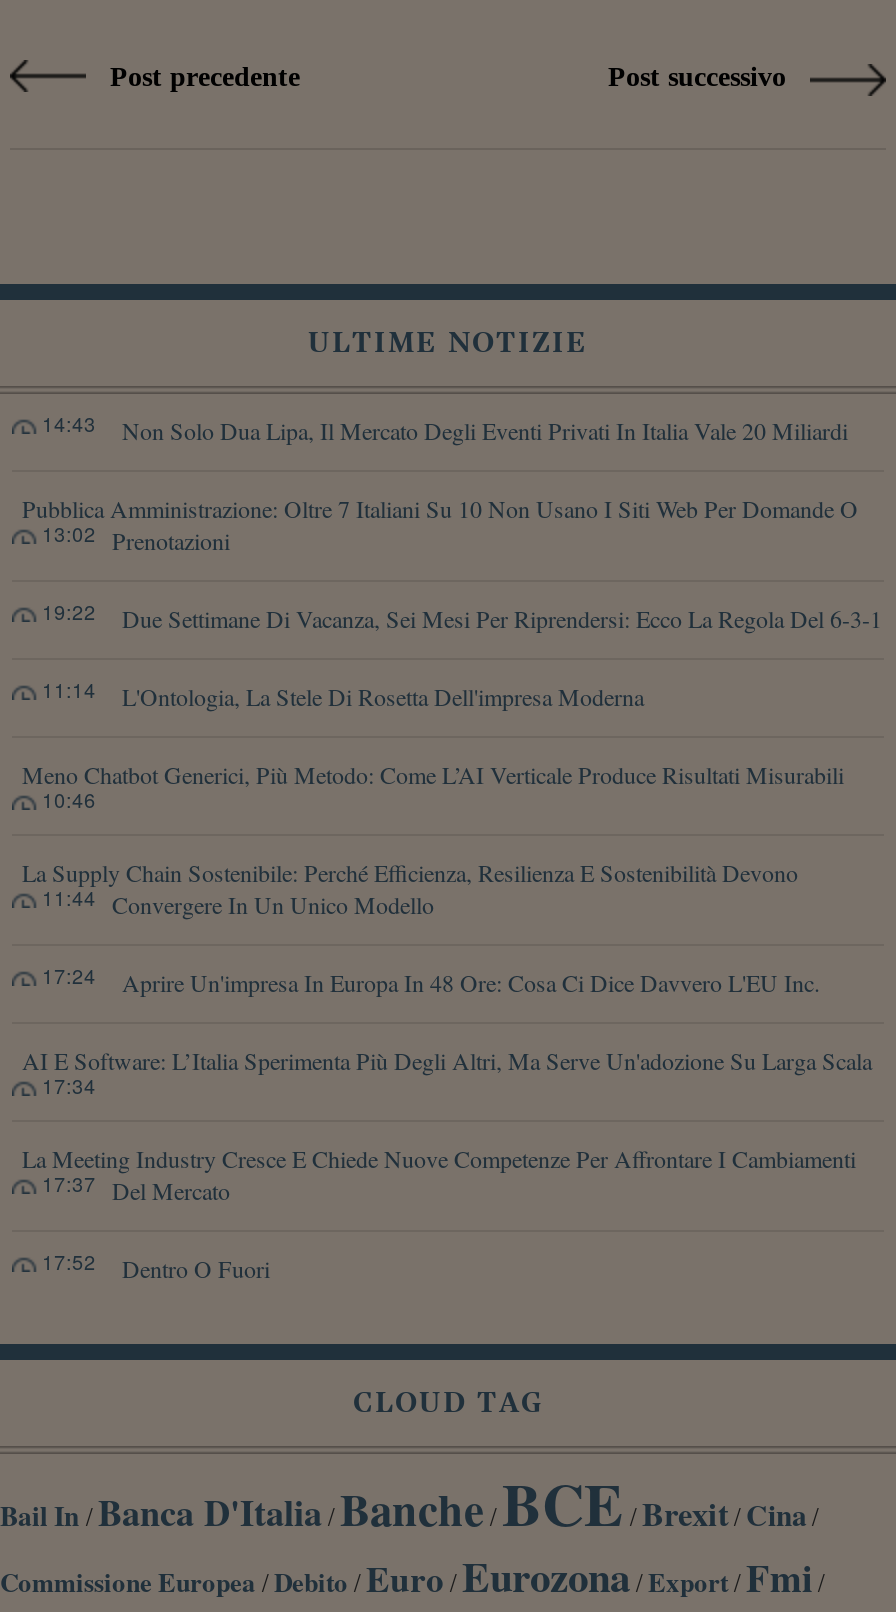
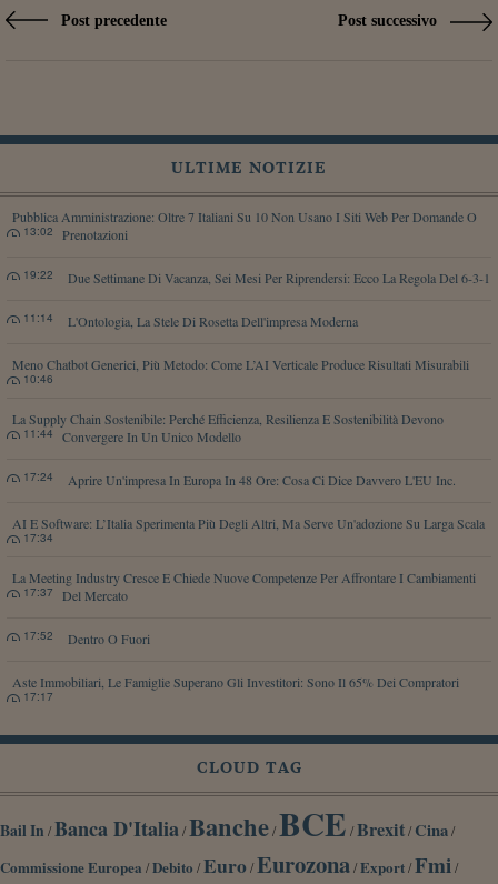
- Non Solo Dua Lipa, Il Mercato Degli Eventi Privati In Italia Vale 20 Miliardi
- 14:43

moved up: Pubblica Amministrazione: Oltre 7 Italiani Su 10 Non Usano I Siti Web Per Domande O | Prenotazioni | 13:02 | ... | Dentro O Fuori | 17:52

+ Aste Immobiliari, Le Famiglie Superano Gli Investitori: Sono Il 65% Dei Compratori
+ 17:17
